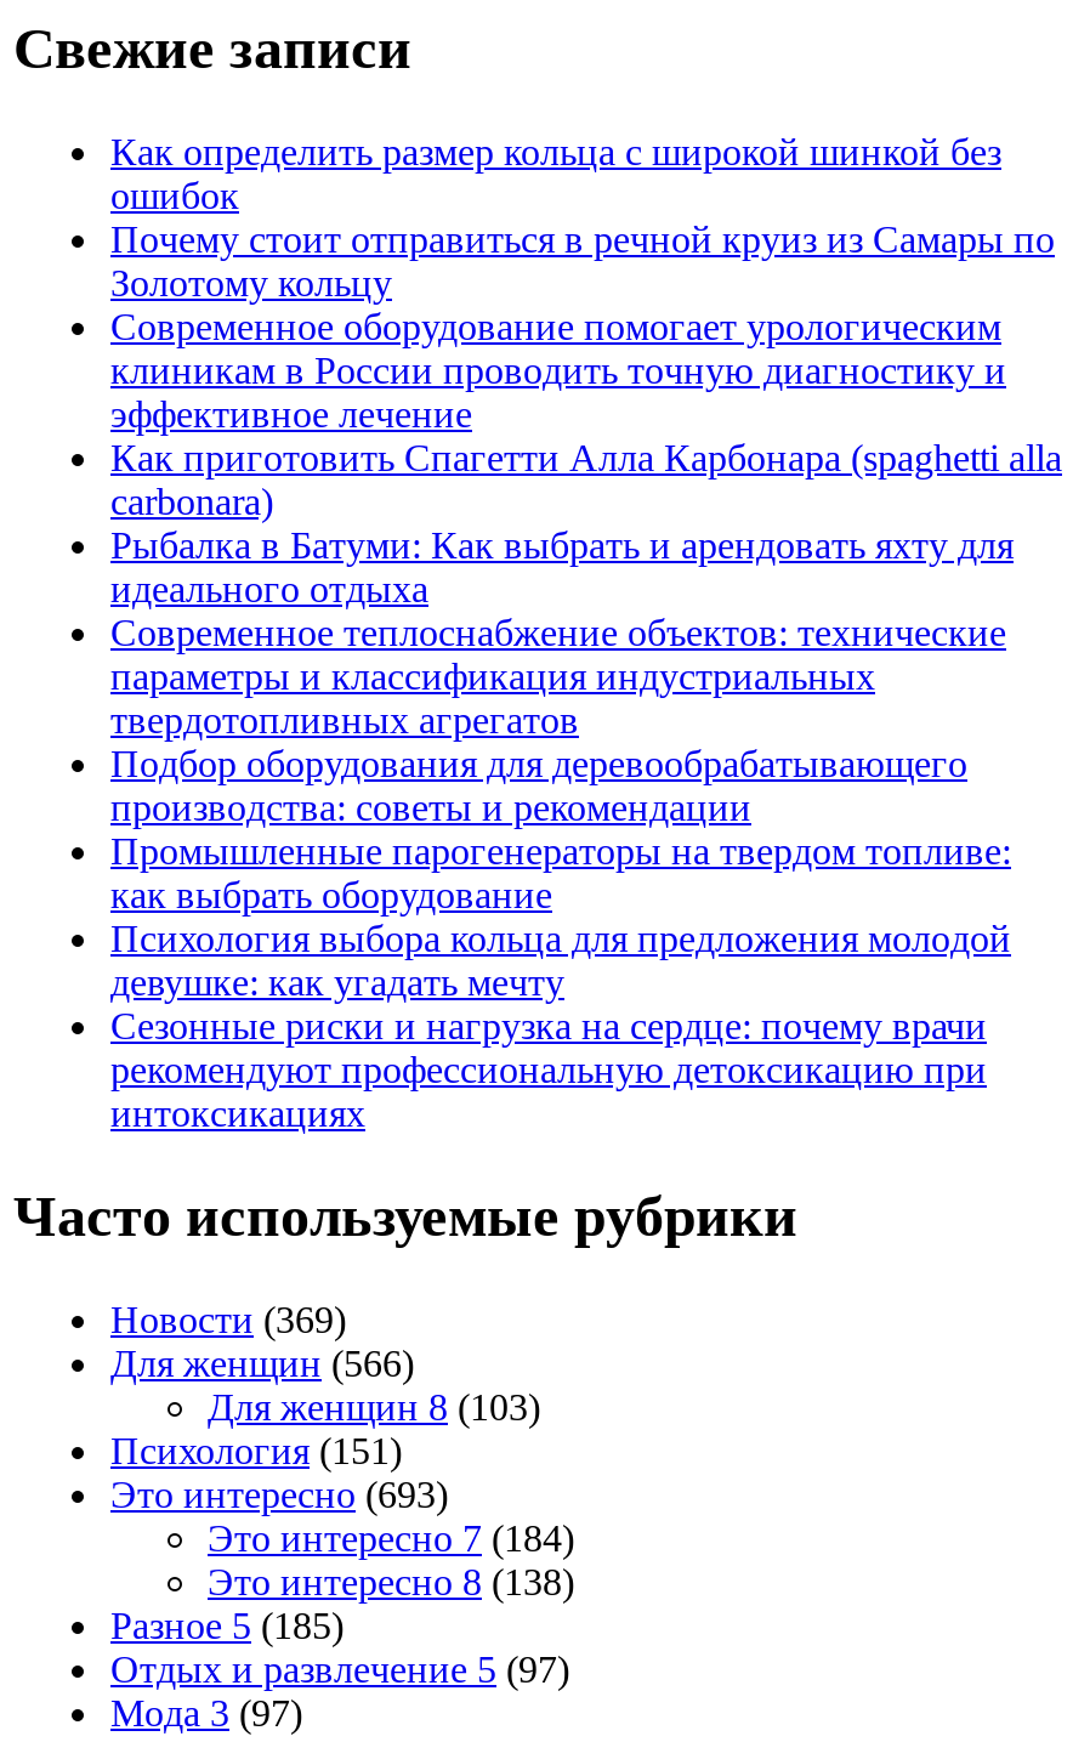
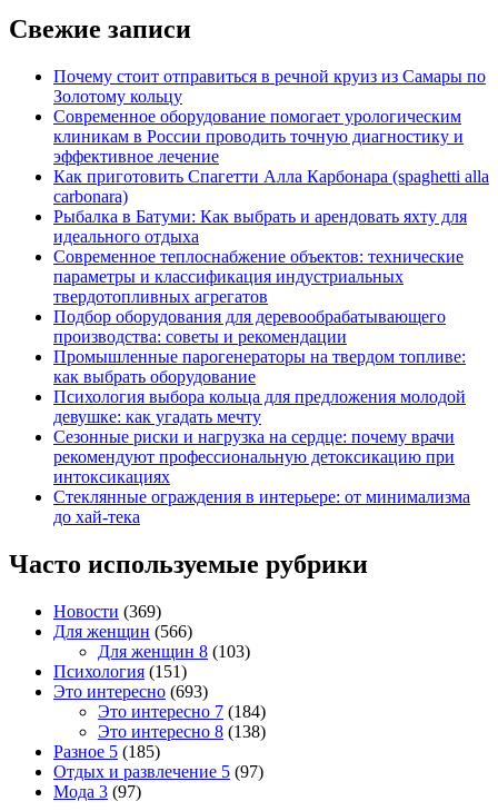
- Как определить размер кольца с широкой шинкой без
- ошибок

moved up: Почему стоит отправиться в речной круиз из Самары по | Золотому кольцу | Современное оборудование помогает урологическим | ... | рекомендуют профессиональную детоксикацию при | интоксикациях

+ Стеклянные ограждения в интерьере: от минимализма
+ до хай-тека
